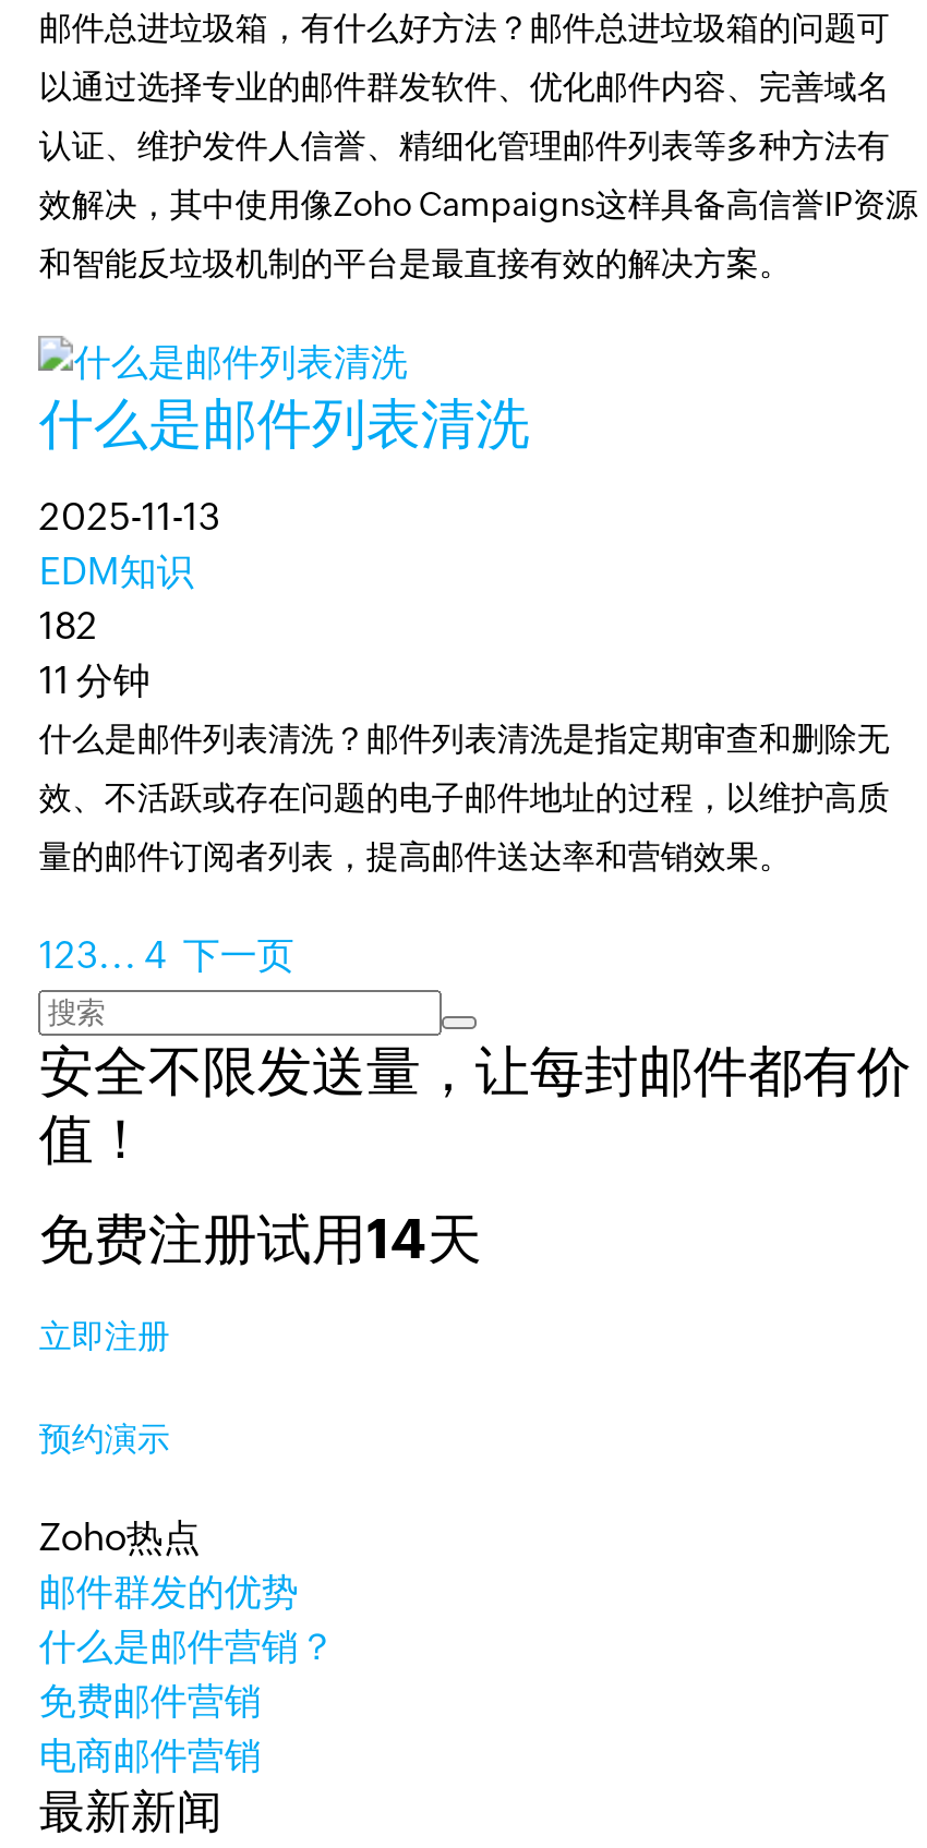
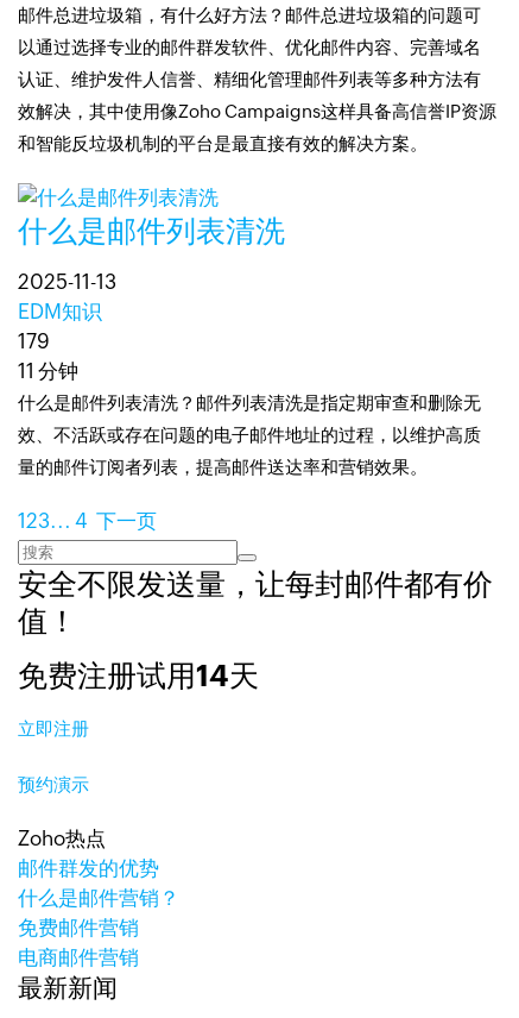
- 182
+ 179
